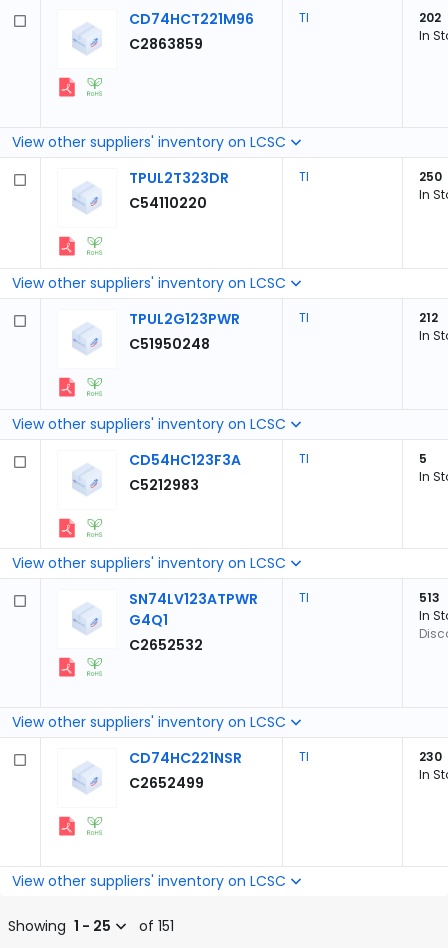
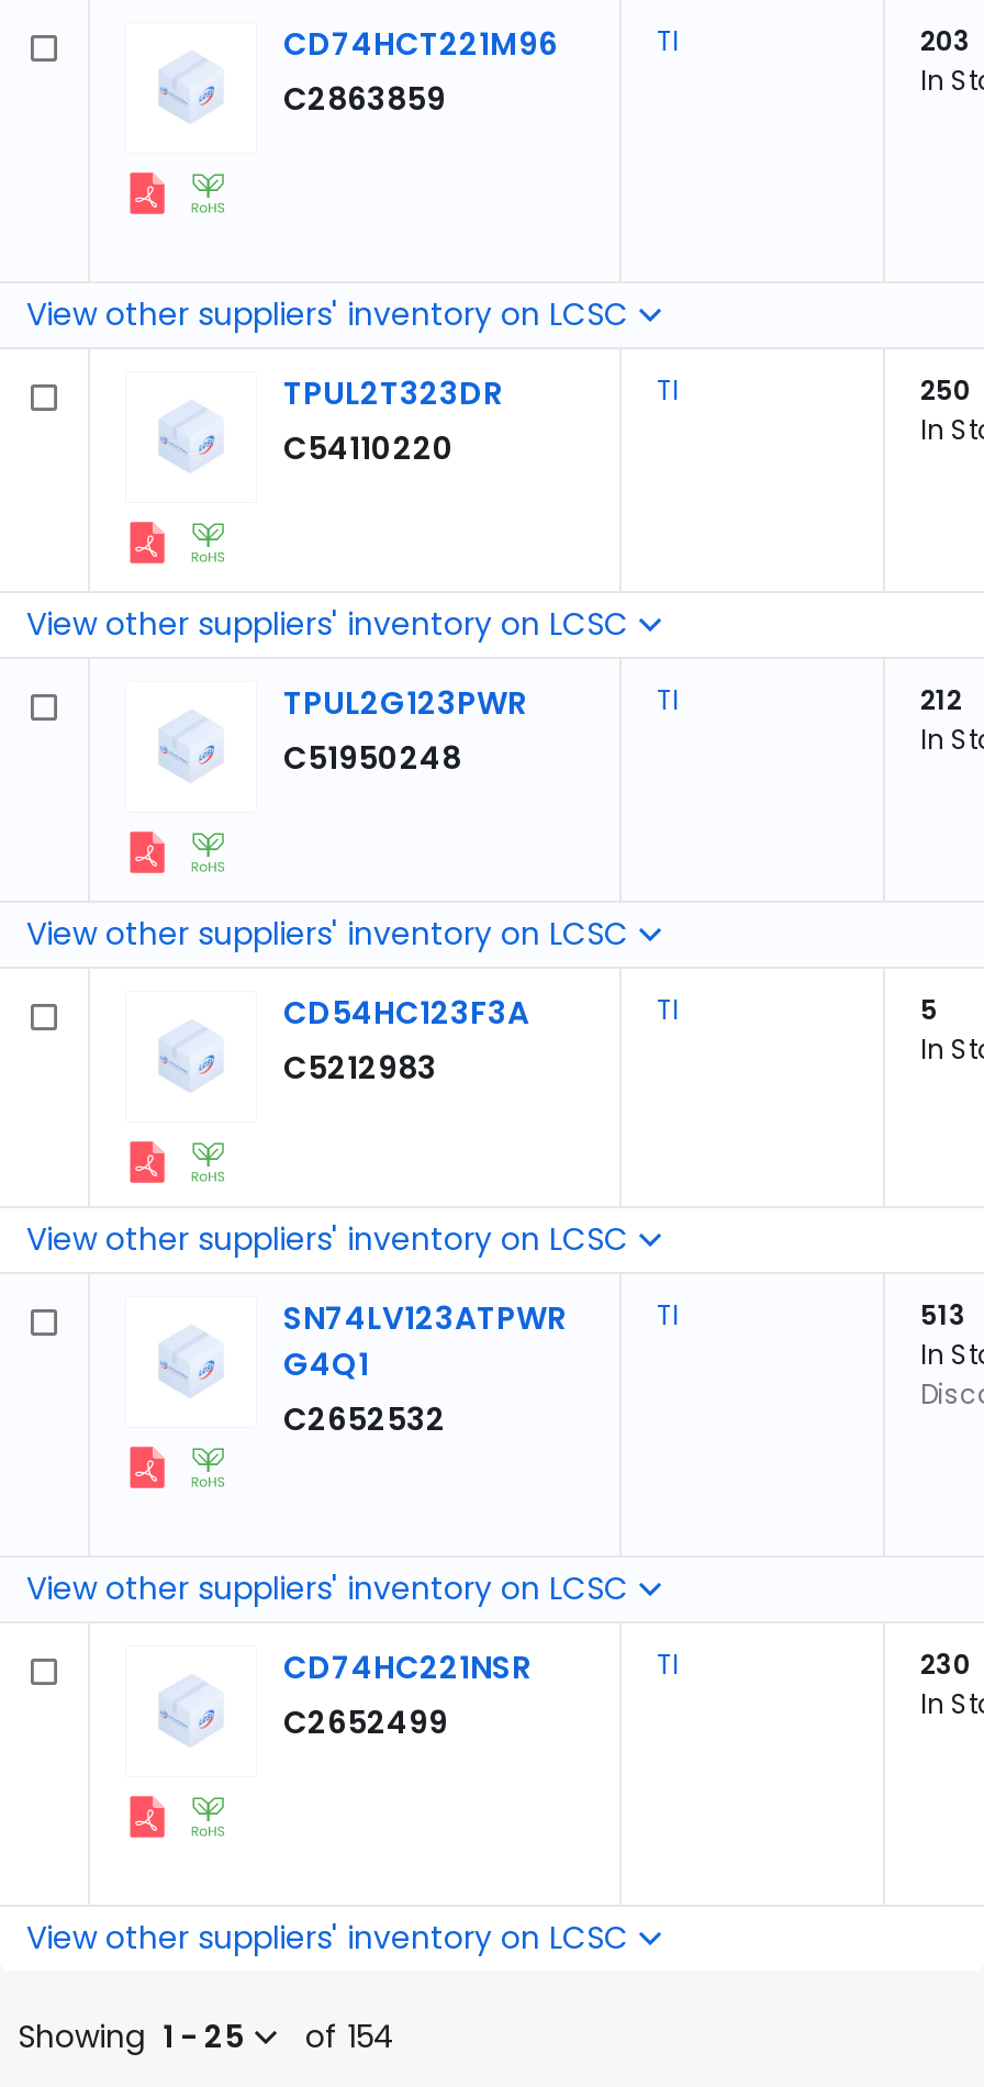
- 202
+ 203

- Showing 1 - 25 of 151
+ Showing 1 - 25 of 154
